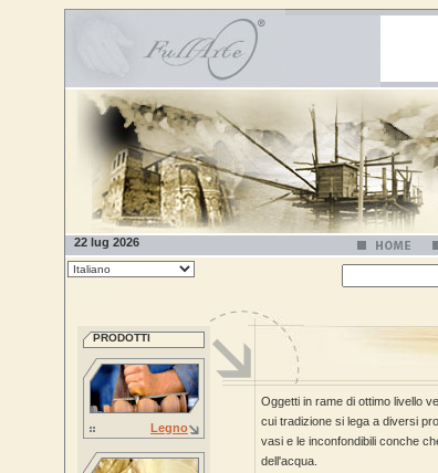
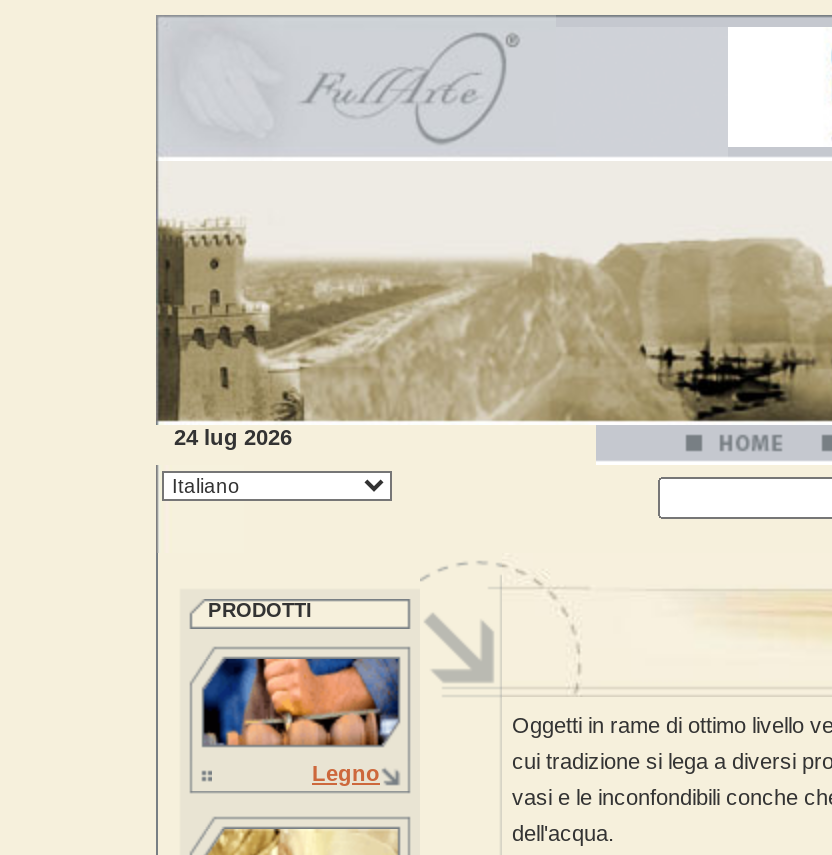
- [image]
- 22 lug 2026
+ [image]
+ 24 lug 2026
